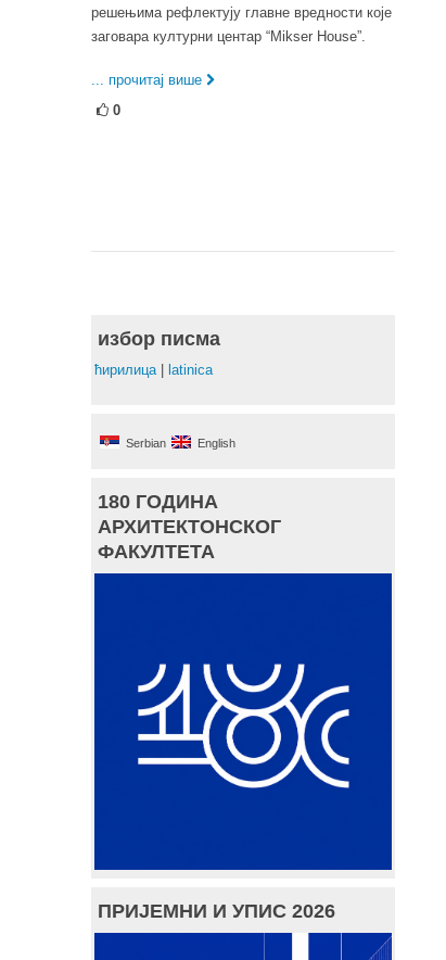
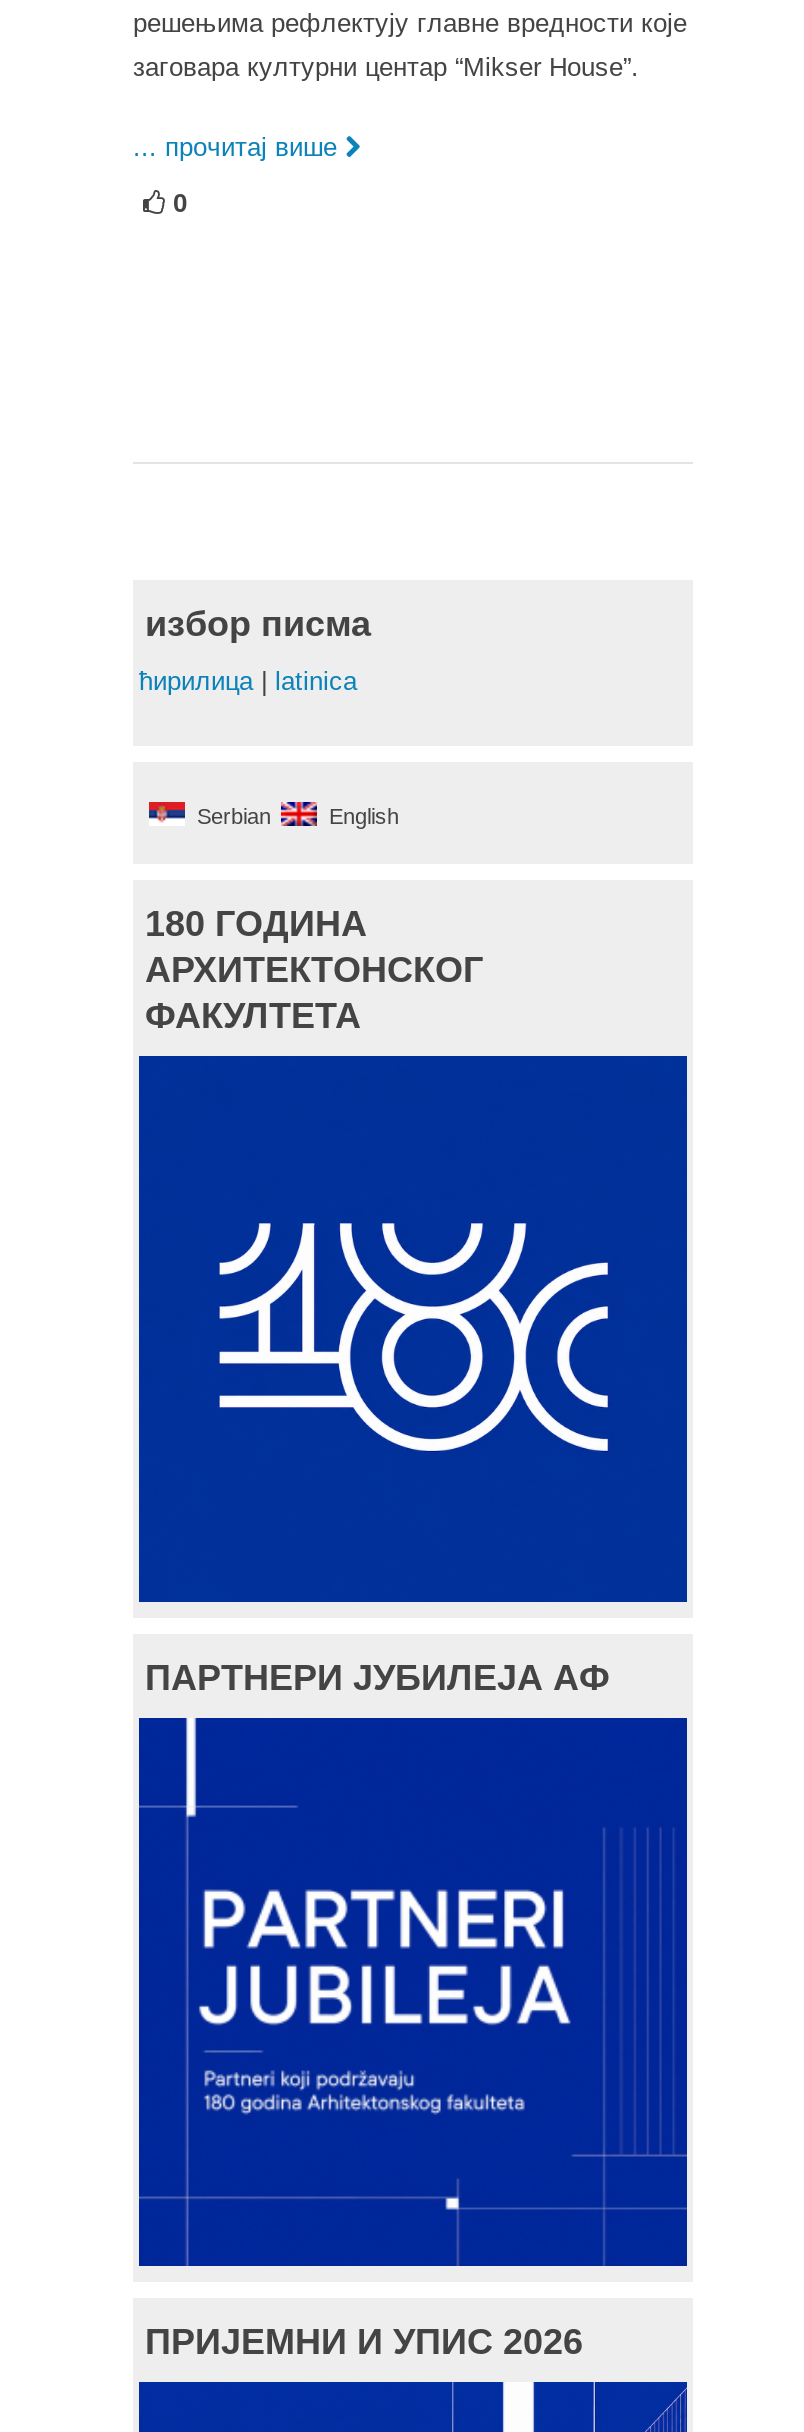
+ ПАРТНЕРИ ЈУБИЛЕЈА АФ

+ [image]
